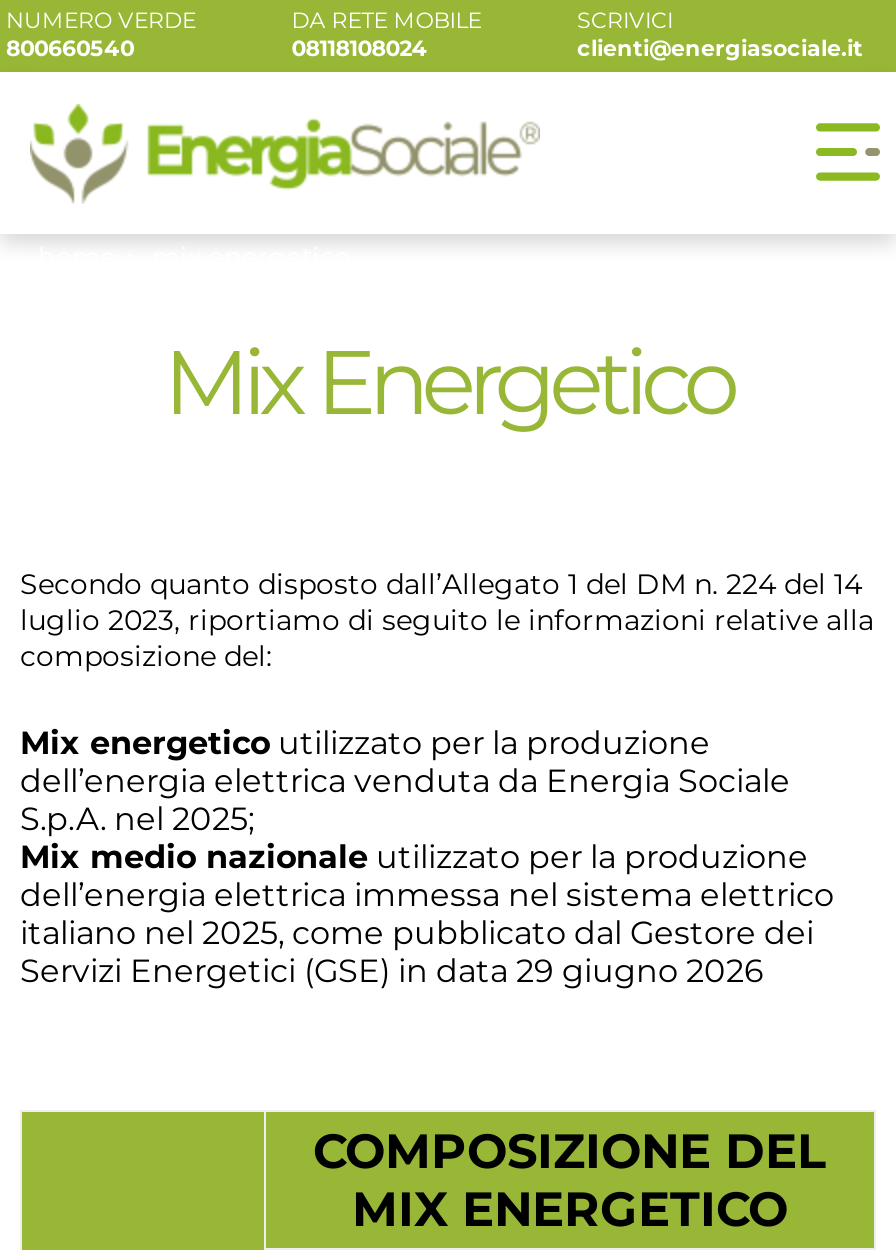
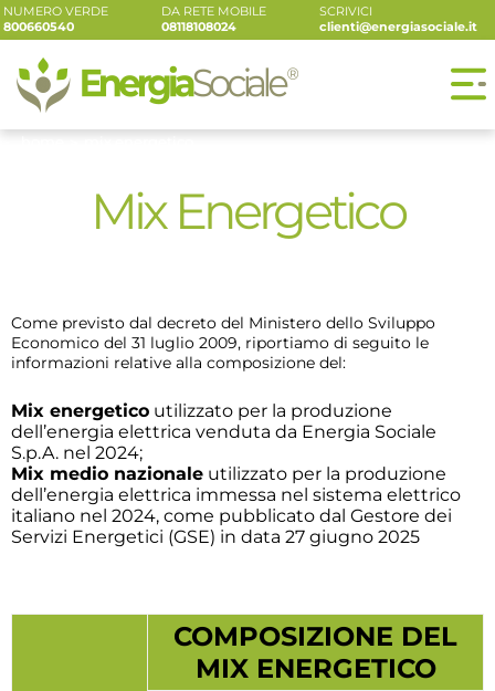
- Secondo quanto disposto dall’Allegato 1 del DM n. 224 del 14
- luglio 2023, riportiamo di seguito le informazioni relative alla
- composizione del:
+ Come previsto dal decreto del Ministero dello Sviluppo
+ Economico del 31 luglio 2009, riportiamo di seguito le
+ informazioni relative alla composizione del:

- S.p.A. nel 2025;
+ S.p.A. nel 2024;

- italiano nel 2025, come pubblicato dal Gestore dei
+ italiano nel 2024, come pubblicato dal Gestore dei

- Servizi Energetici (GSE) in data 29 giugno 2026
+ Servizi Energetici (GSE) in data 27 giugno 2025
